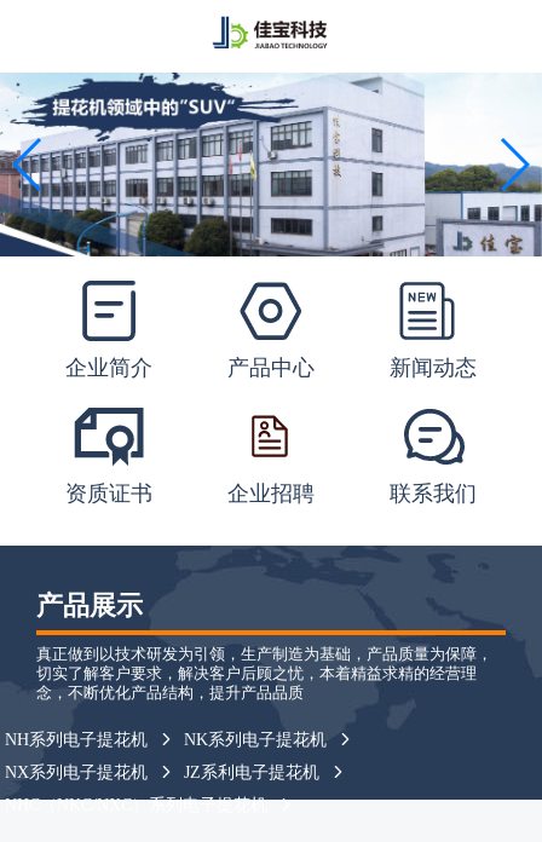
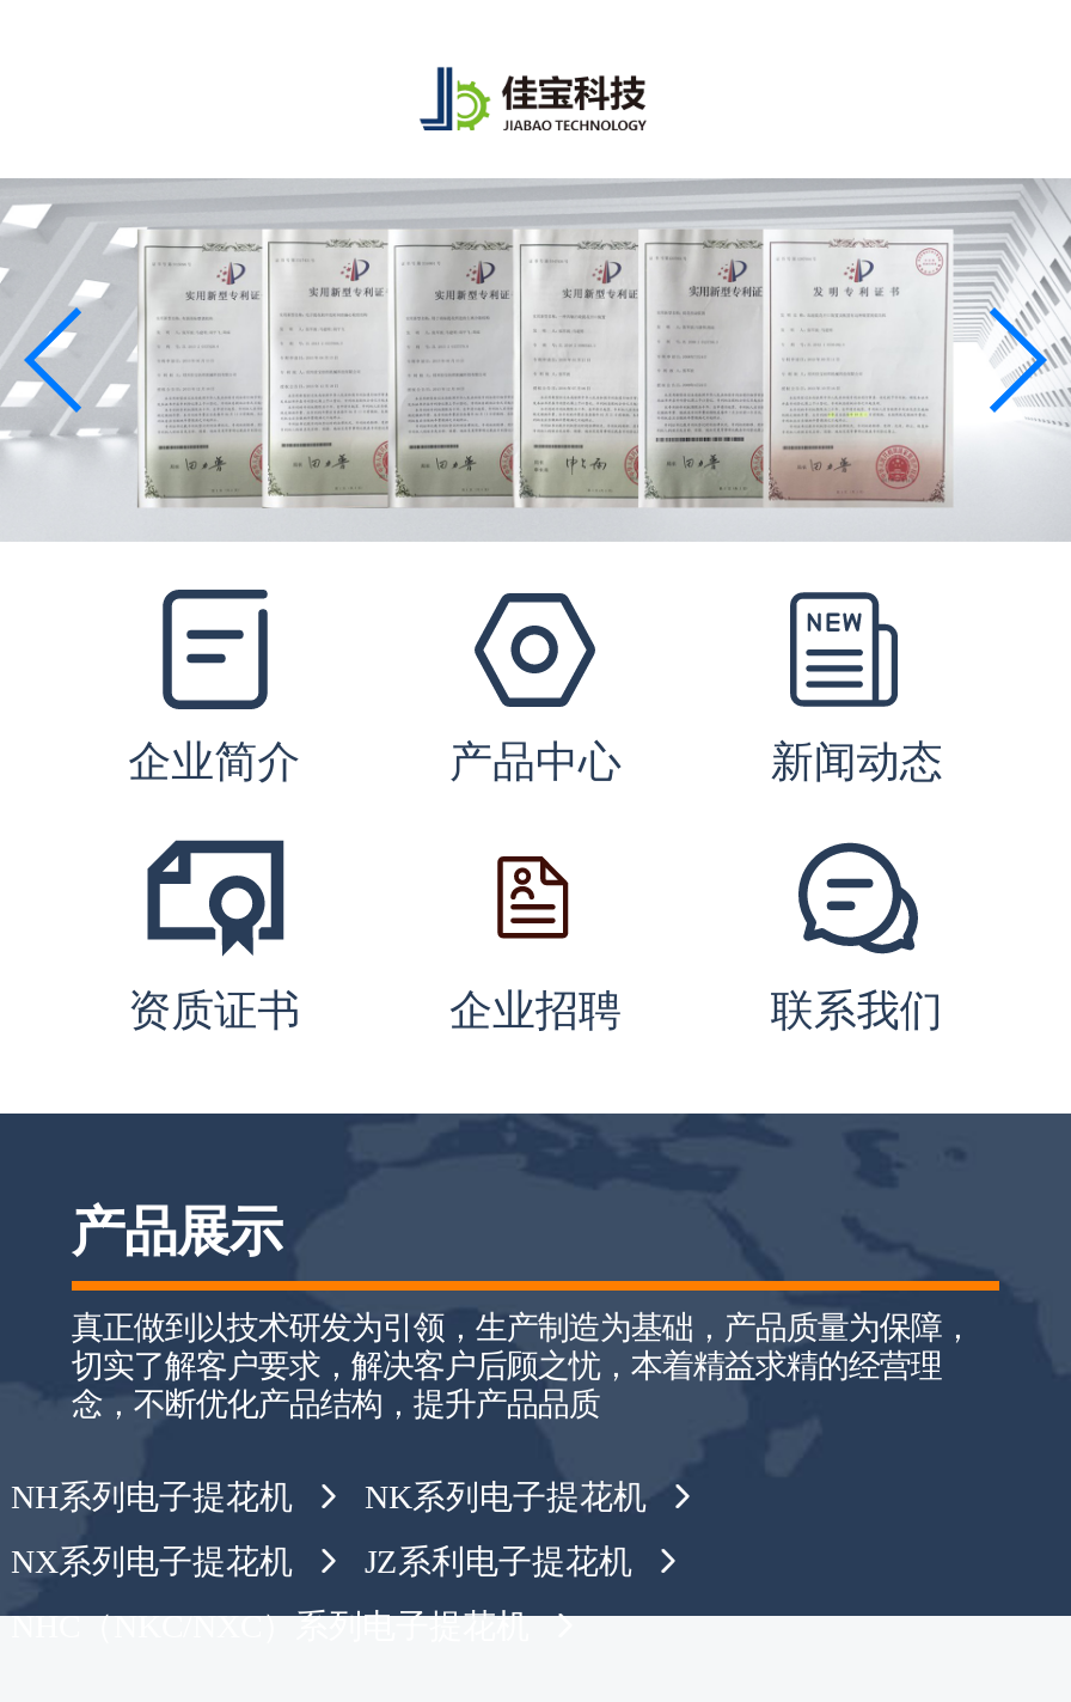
- [image]
+ [image]
